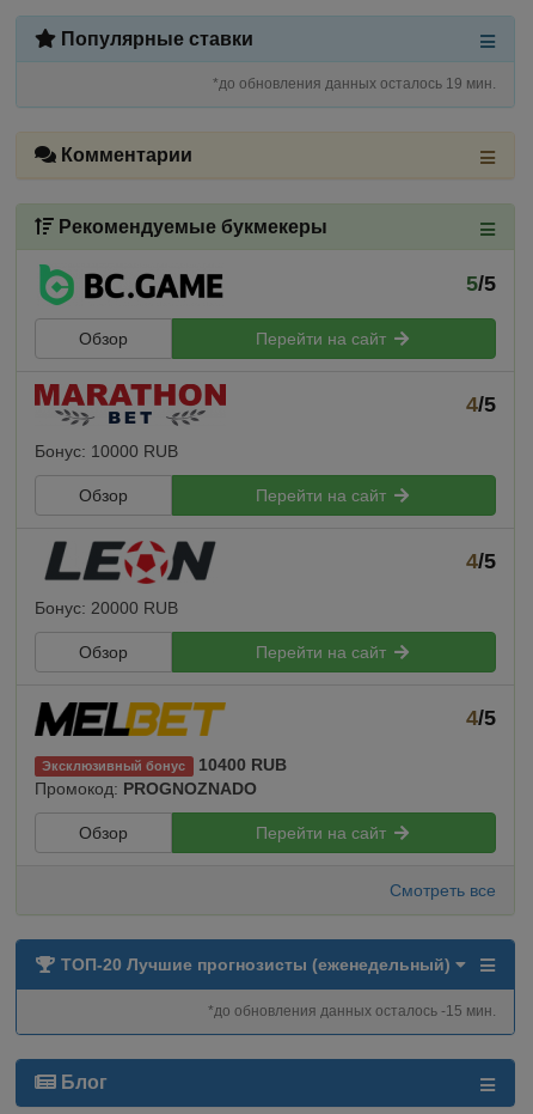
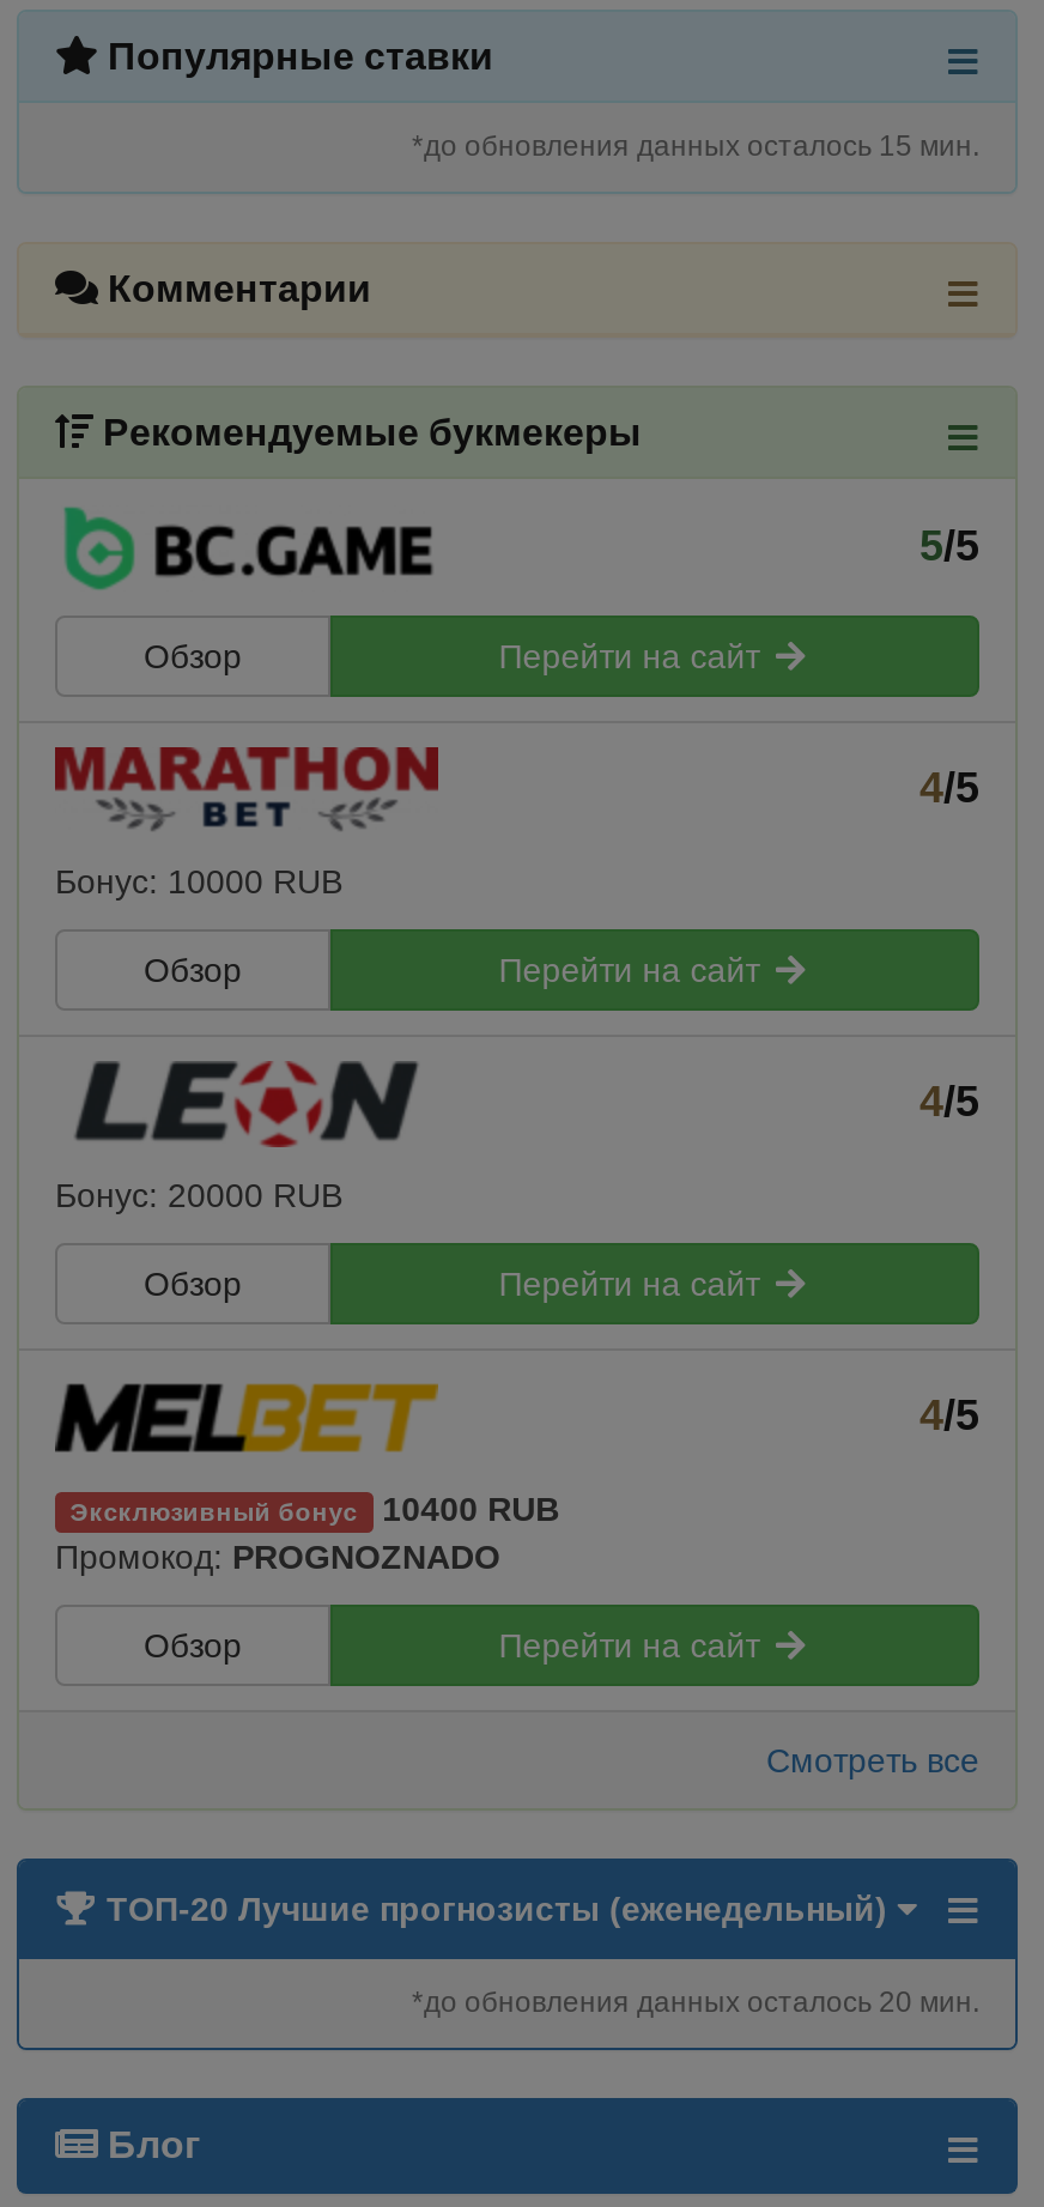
- *до обновления данных осталось 19 мин.
+ *до обновления данных осталось 15 мин.

- *до обновления данных осталось -15 мин.
+ *до обновления данных осталось 20 мин.
